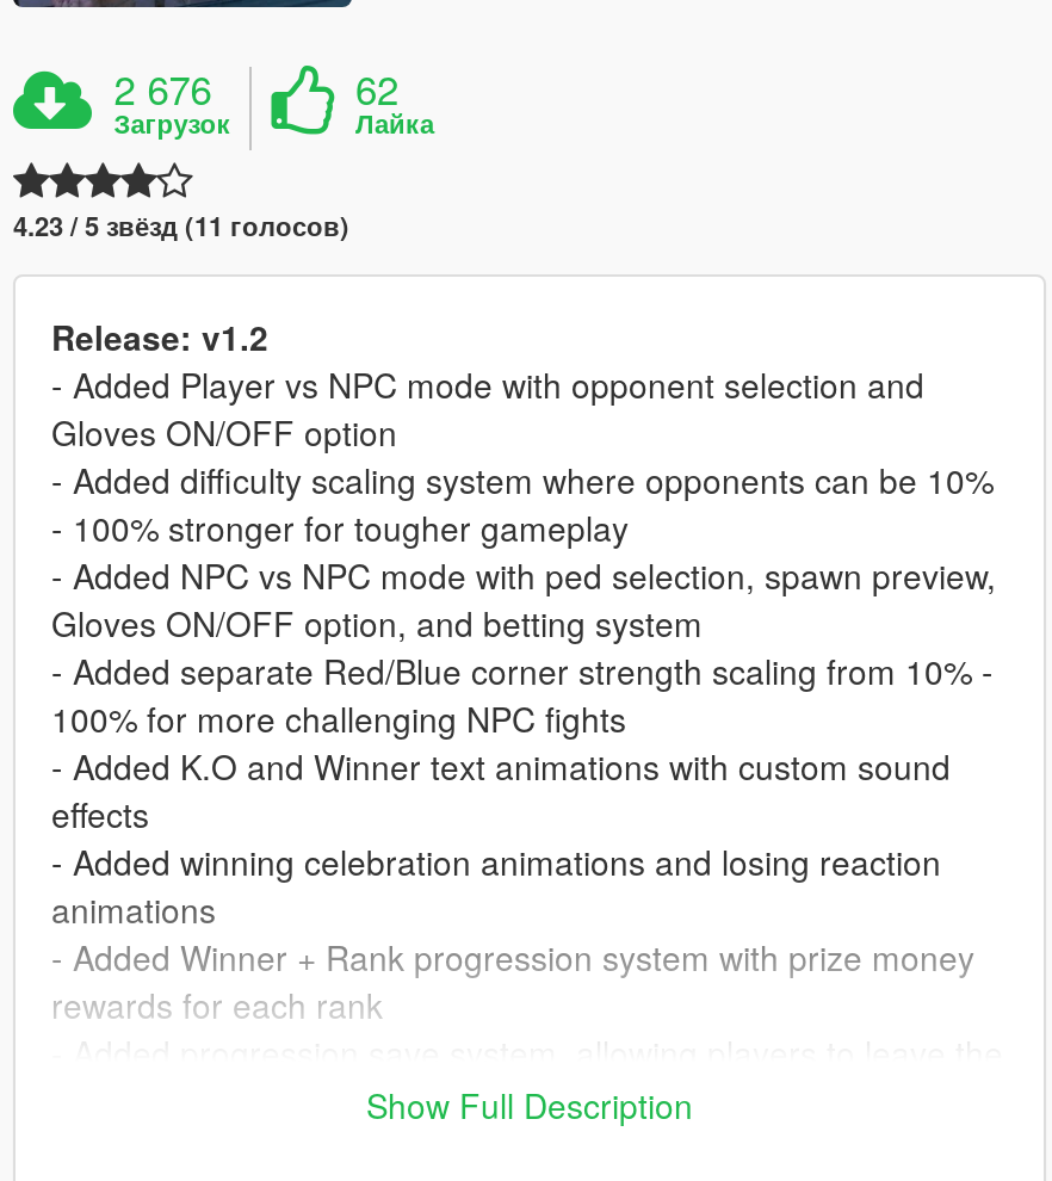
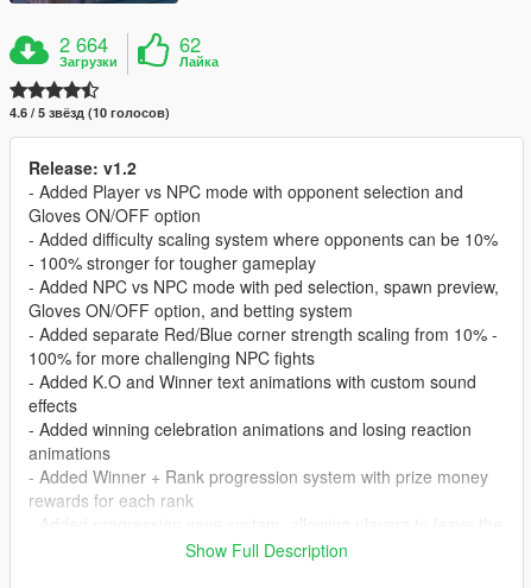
- 2 676
- Загрузок
+ 2 664
+ Загрузки

- 4.23 / 5 звёзд (11 голосов)
+ 4.6 / 5 звёзд (10 голосов)
